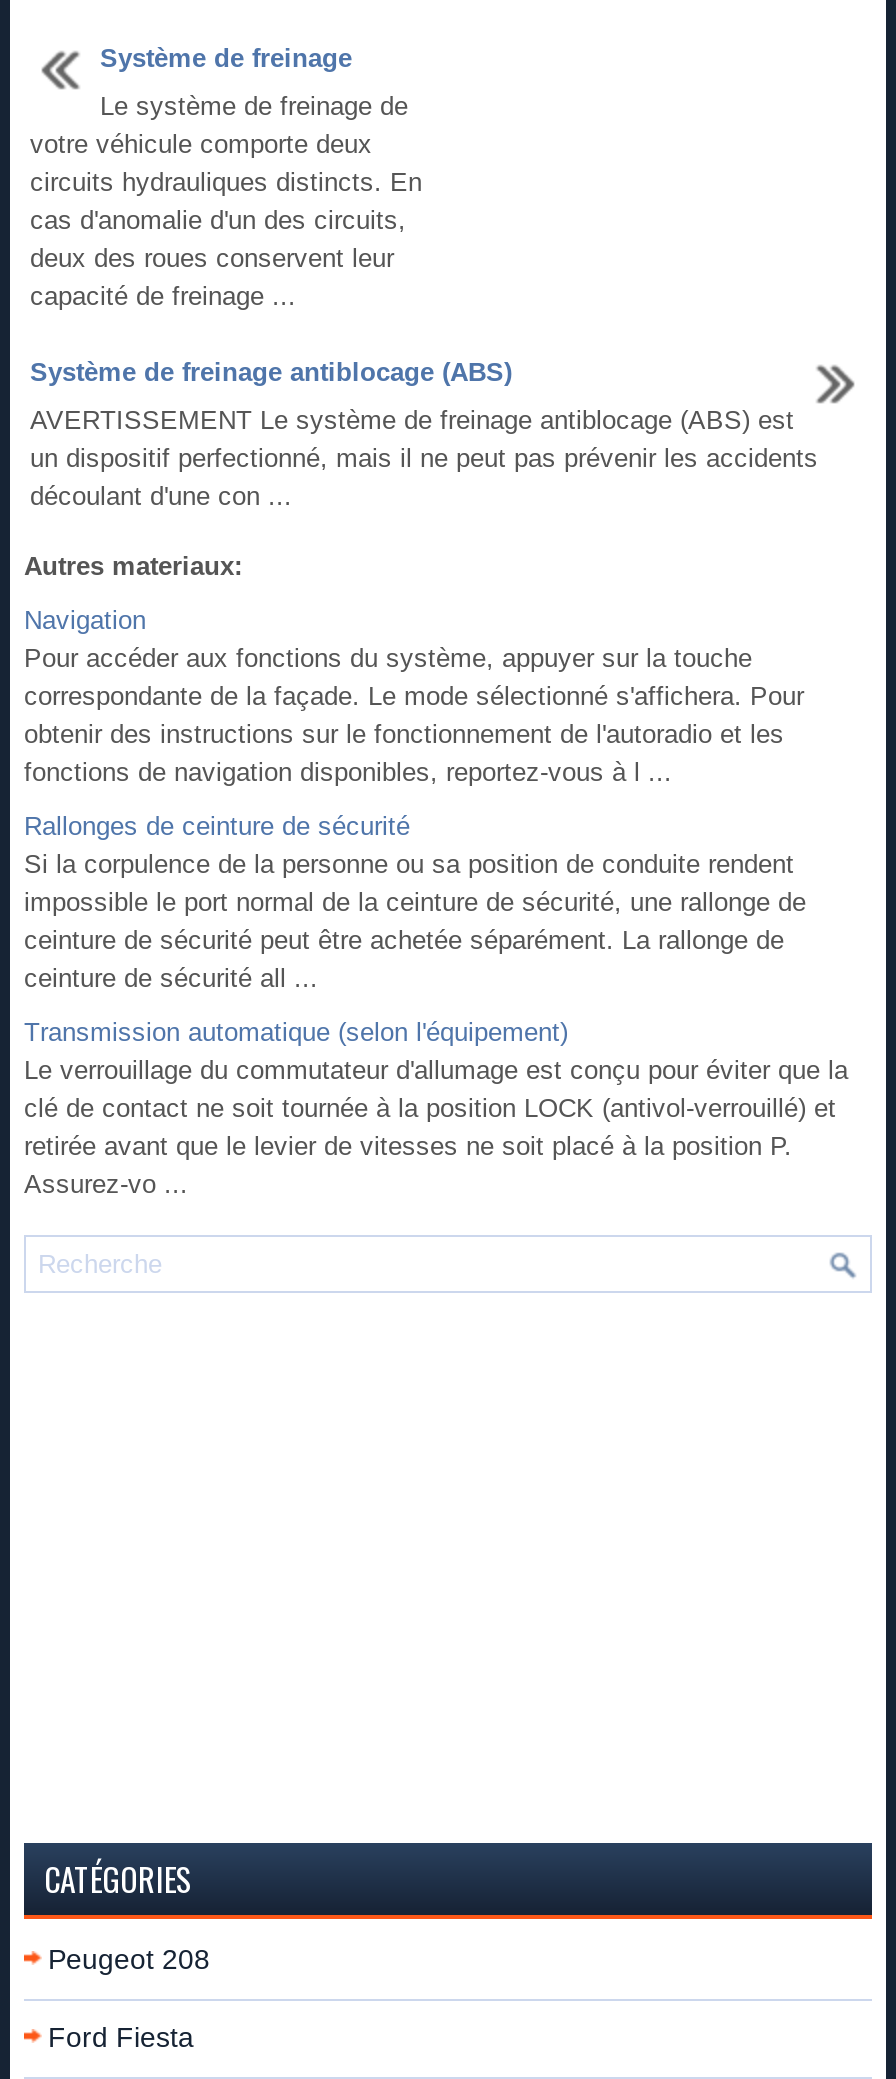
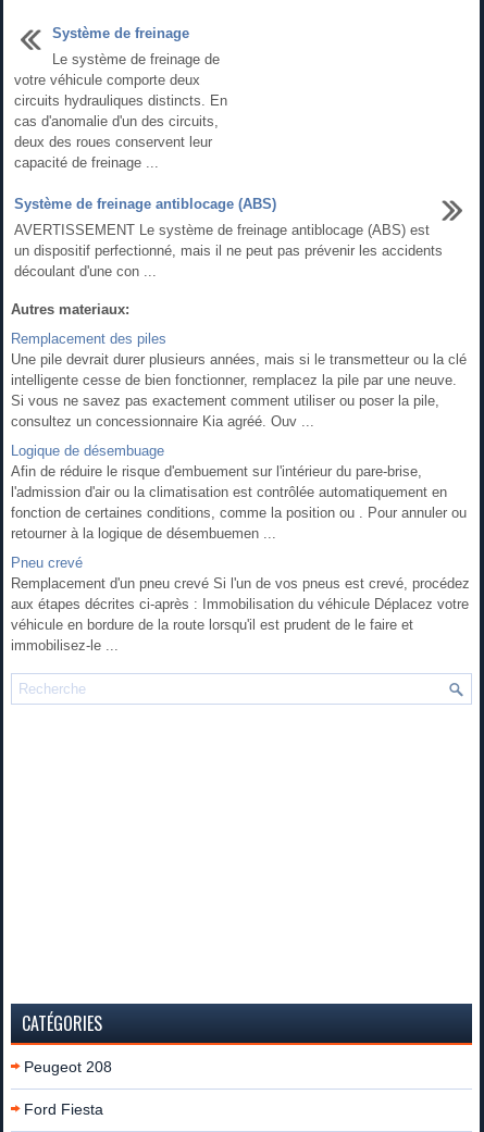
- Navigation
- Pour accéder aux fonctions du système, appuyer sur la touche
- correspondante de la façade. Le mode sélectionné s'affichera. Pour
- obtenir des instructions sur le fonctionnement de l'autoradio et les
- fonctions de navigation disponibles, reportez-vous à l ...
+ Remplacement des piles
+ Une pile devrait durer plusieurs années, mais si le transmetteur ou la clé
+ intelligente cesse de bien fonctionner, remplacez la pile par une neuve.
+ Si vous ne savez pas exactement comment utiliser ou poser la pile,
+ consultez un concessionnaire Kia agréé. Ouv ...

- Rallonges de ceinture de sécurité
- Si la corpulence de la personne ou sa position de conduite rendent
- impossible le port normal de la ceinture de sécurité, une rallonge de
- ceinture de sécurité peut être achetée séparément. La rallonge de
- ceinture de sécurité all ...
+ Logique de désembuage
+ Afin de réduire le risque d'embuement sur l'intérieur du pare-brise,
+ l'admission d'air ou la climatisation est contrôlée automatiquement en
+ fonction de certaines conditions, comme la position ou . Pour annuler ou
+ retourner à la logique de désembuemen ...

- Transmission automatique (selon l'équipement)
- Le verrouillage du commutateur d'allumage est conçu pour éviter que la
- clé de contact ne soit tournée à la position LOCK (antivol-verrouillé) et
- retirée avant que le levier de vitesses ne soit placé à la position P.
- Assurez-vo ...
+ Pneu crevé
+ Remplacement d'un pneu crevé Si l'un de vos pneus est crevé, procédez
+ aux étapes décrites ci-après : Immobilisation du véhicule Déplacez votre
+ véhicule en bordure de la route lorsqu'il est prudent de le faire et
+ immobilisez-le ...
